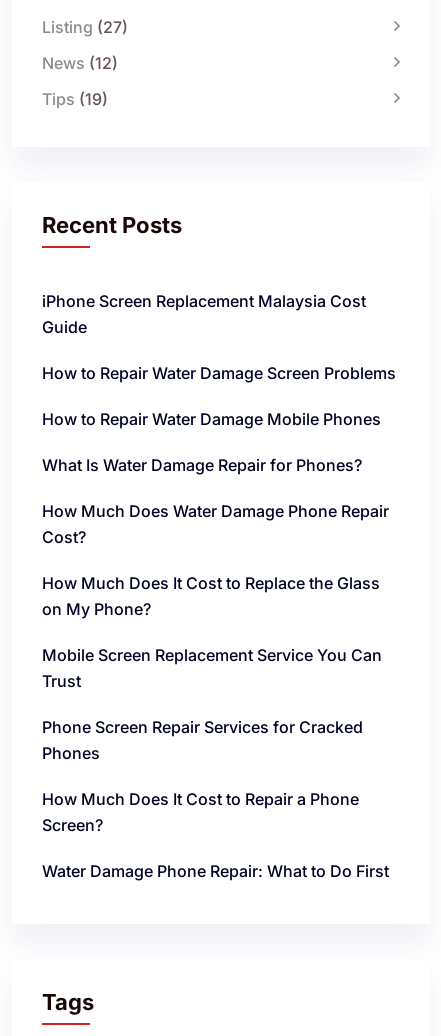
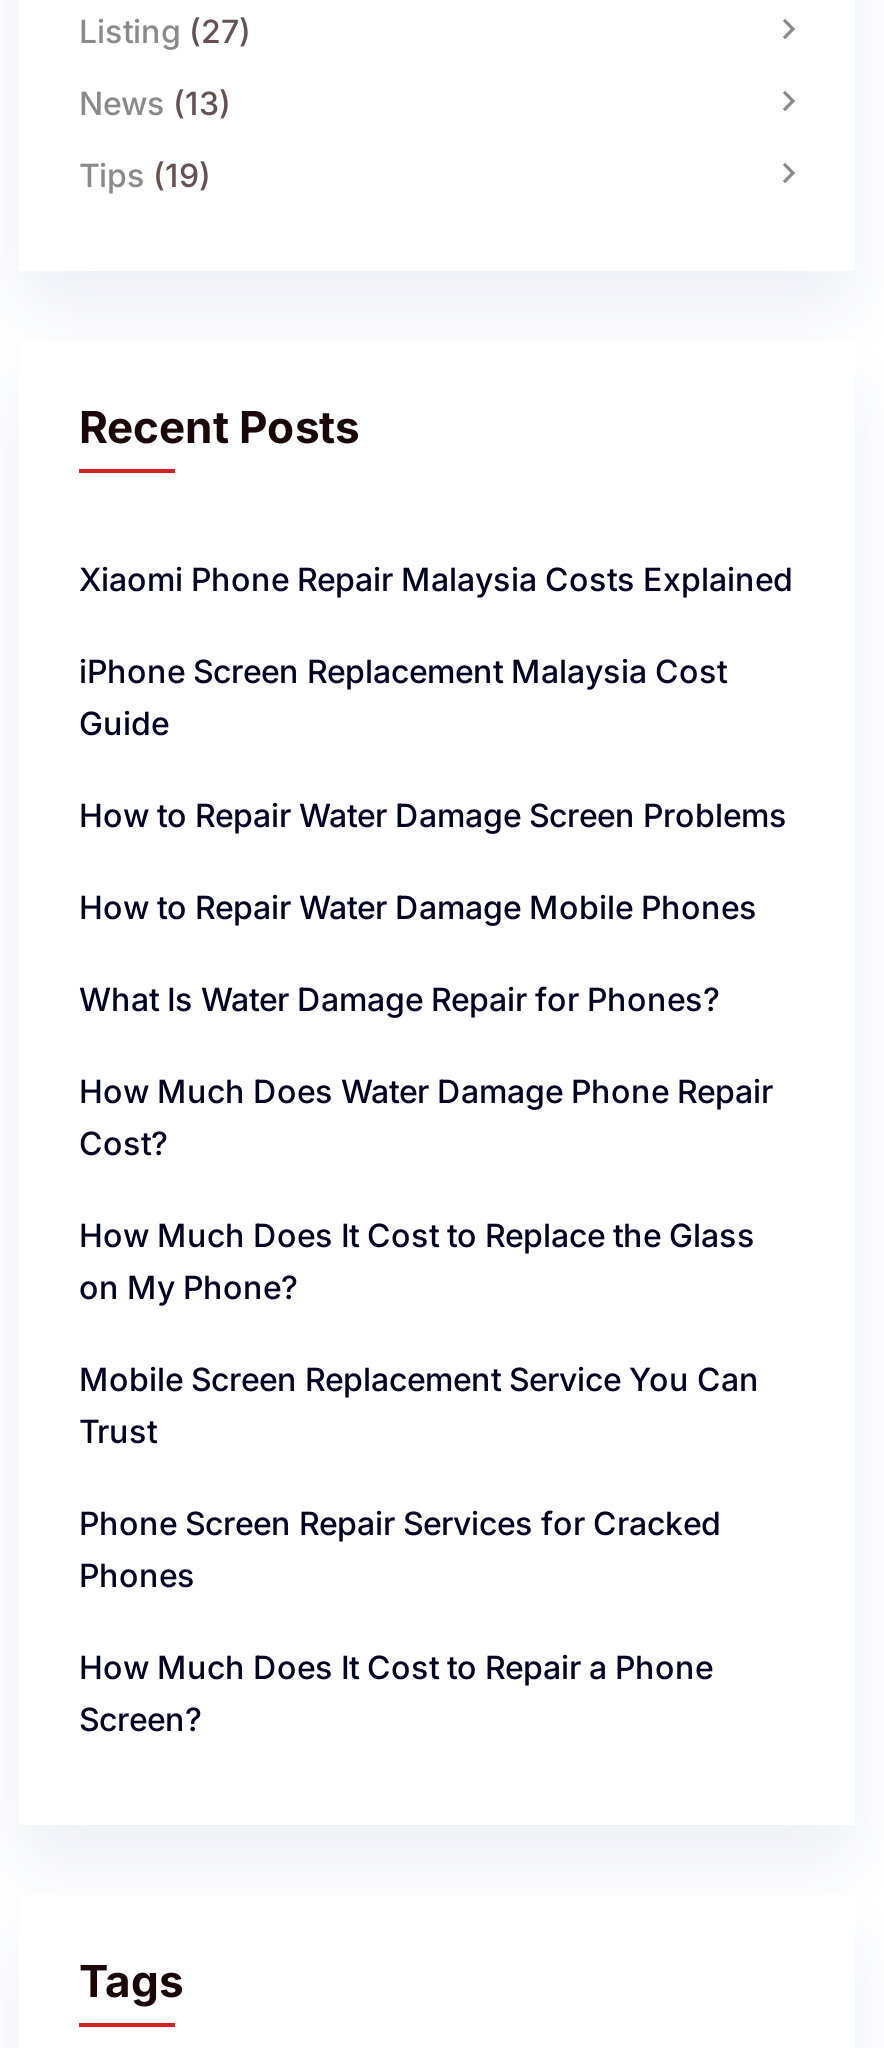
- News (12)
+ News (13)

+ Xiaomi Phone Repair Malaysia Costs Explained

moved down: iPhone Screen Replacement Malaysia Cost | Guide | How to Repair Water Damage Screen Problems | ... | How Much Does It Cost to Repair a Phone | Screen?

- Water Damage Phone Repair: What to Do First
